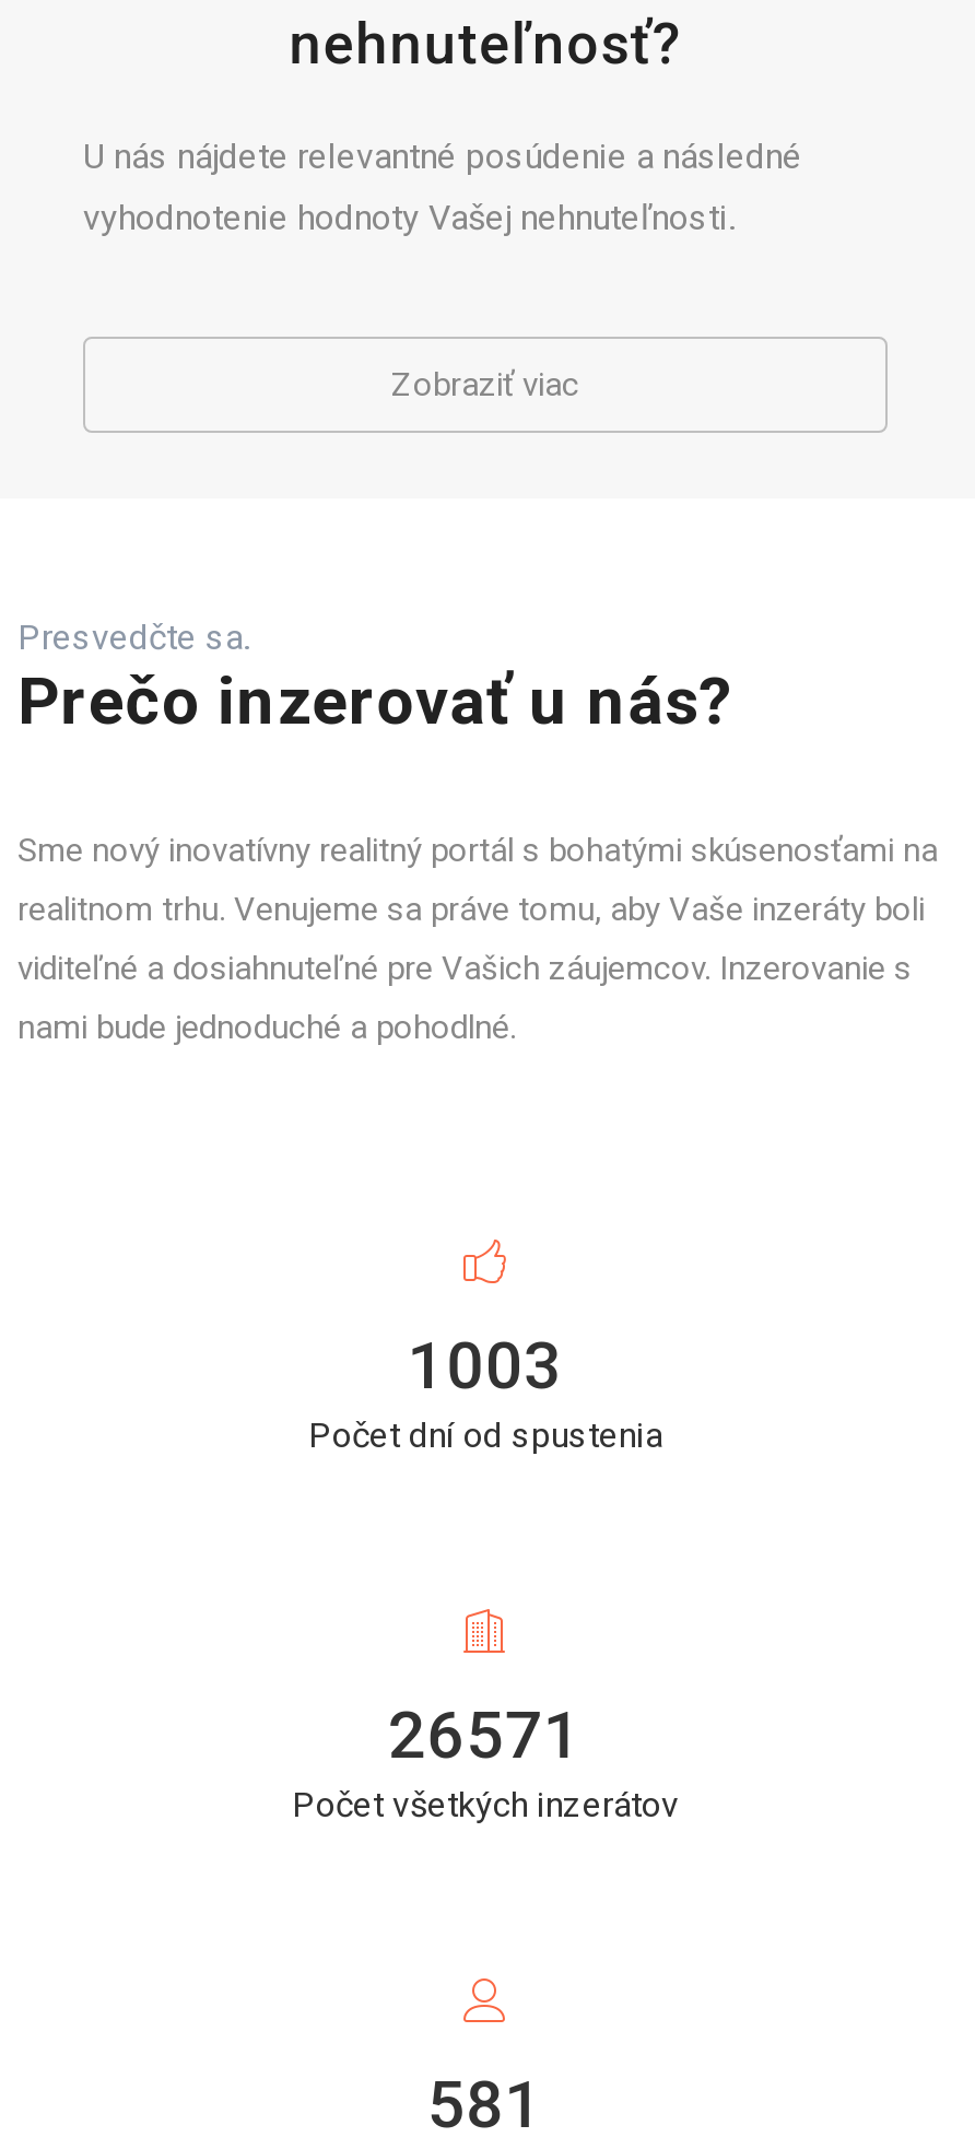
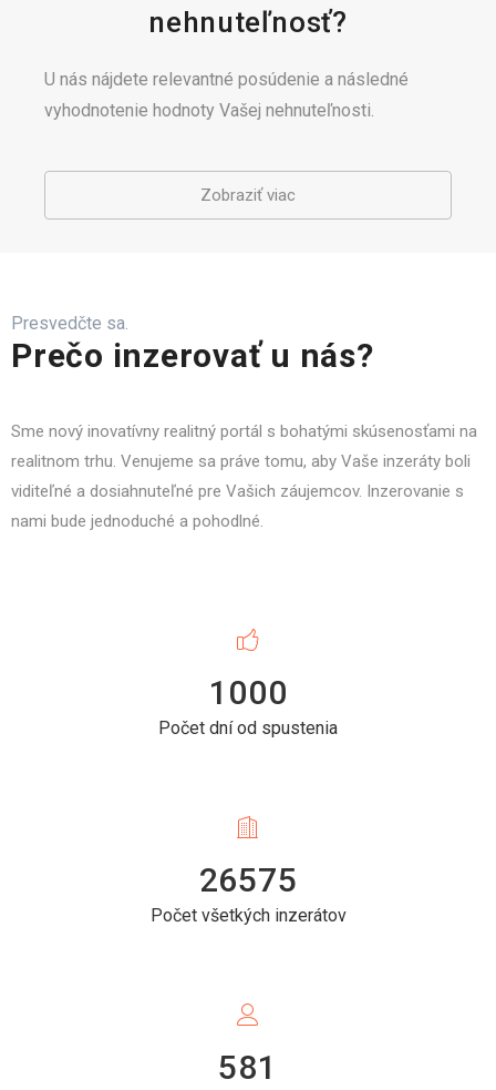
- 1003
+ 1000

- 26571
+ 26575
